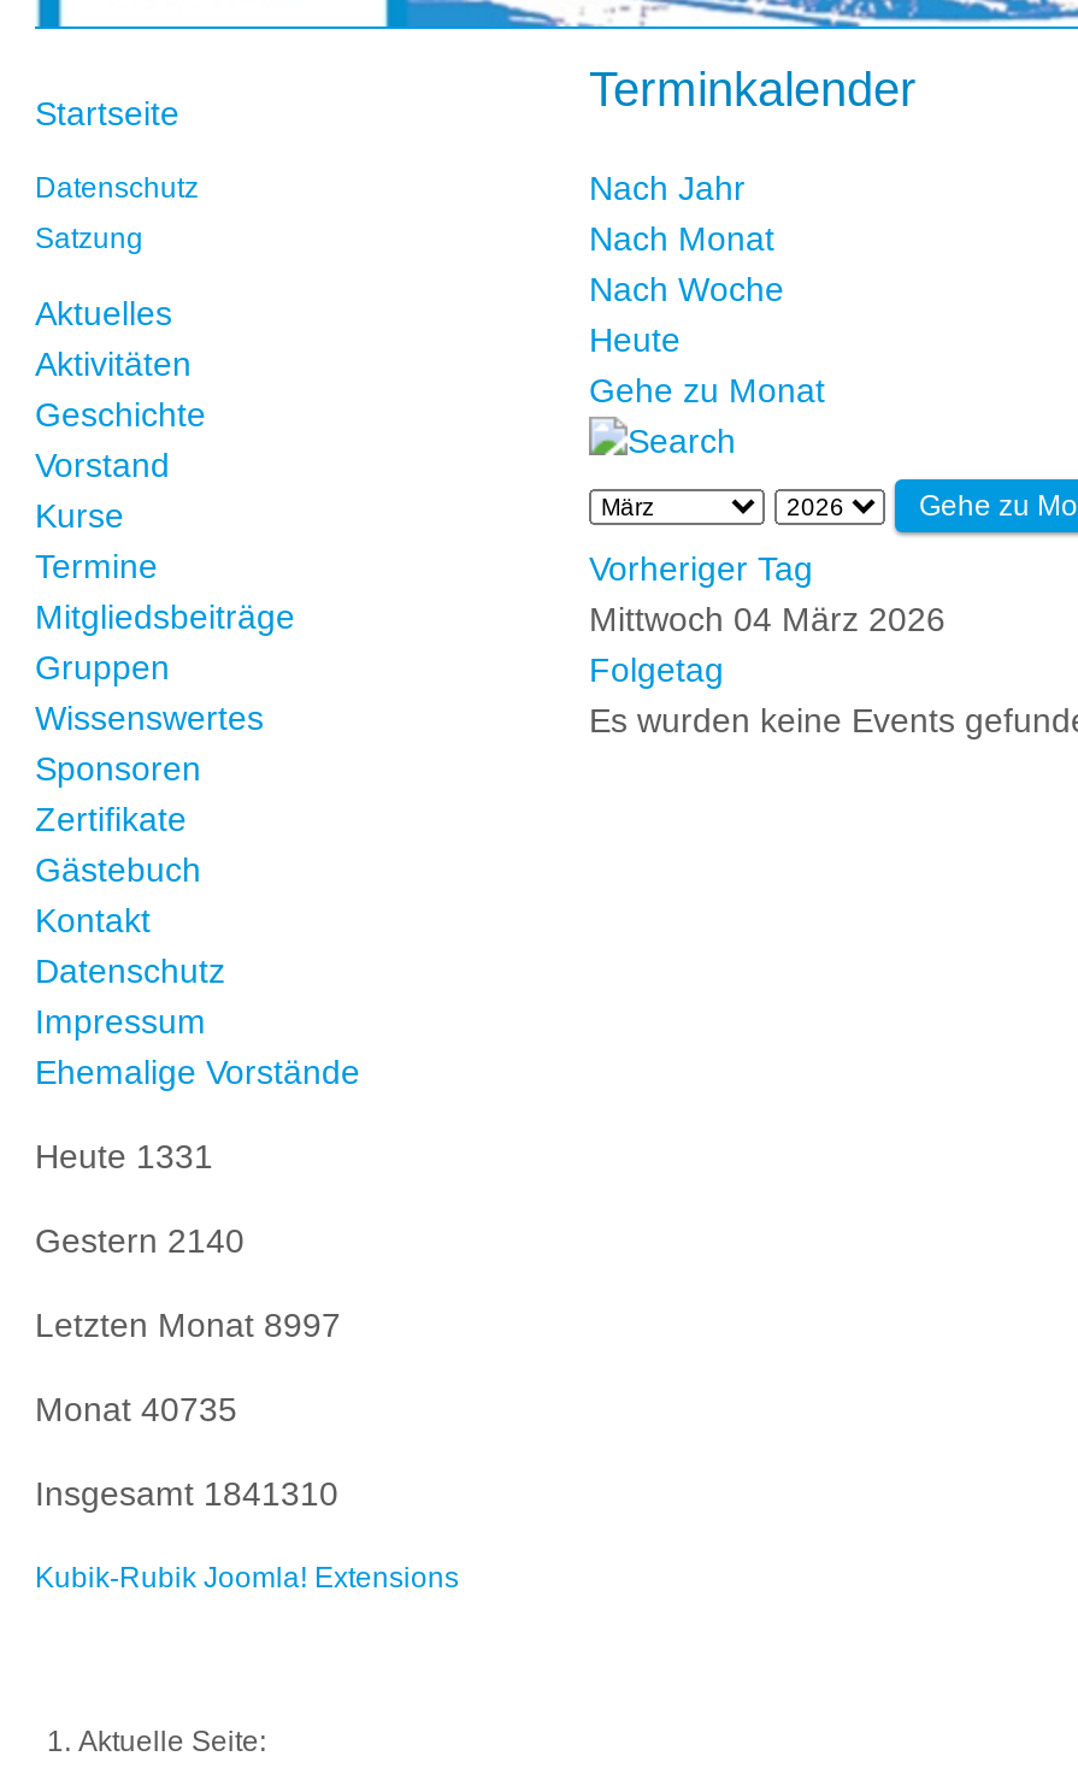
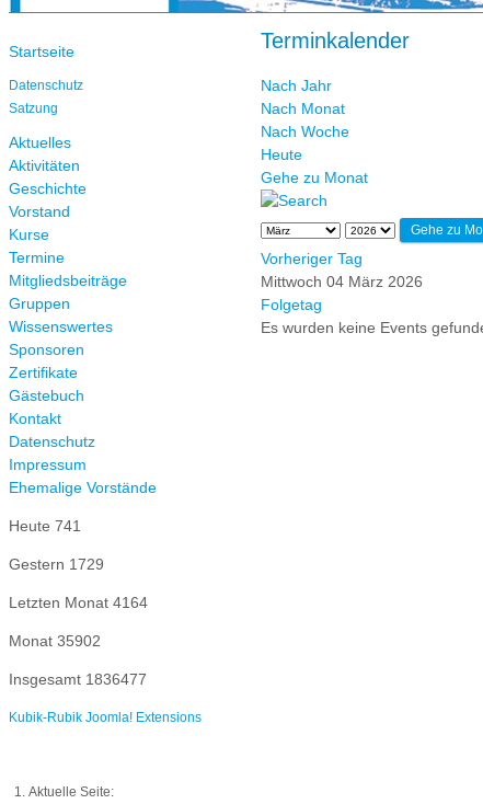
- Heute 1331
+ Heute 741

- Gestern 2140
+ Gestern 1729

- Letzten Monat 8997
+ Letzten Monat 4164

- Monat 40735
+ Monat 35902

- Insgesamt 1841310
+ Insgesamt 1836477
